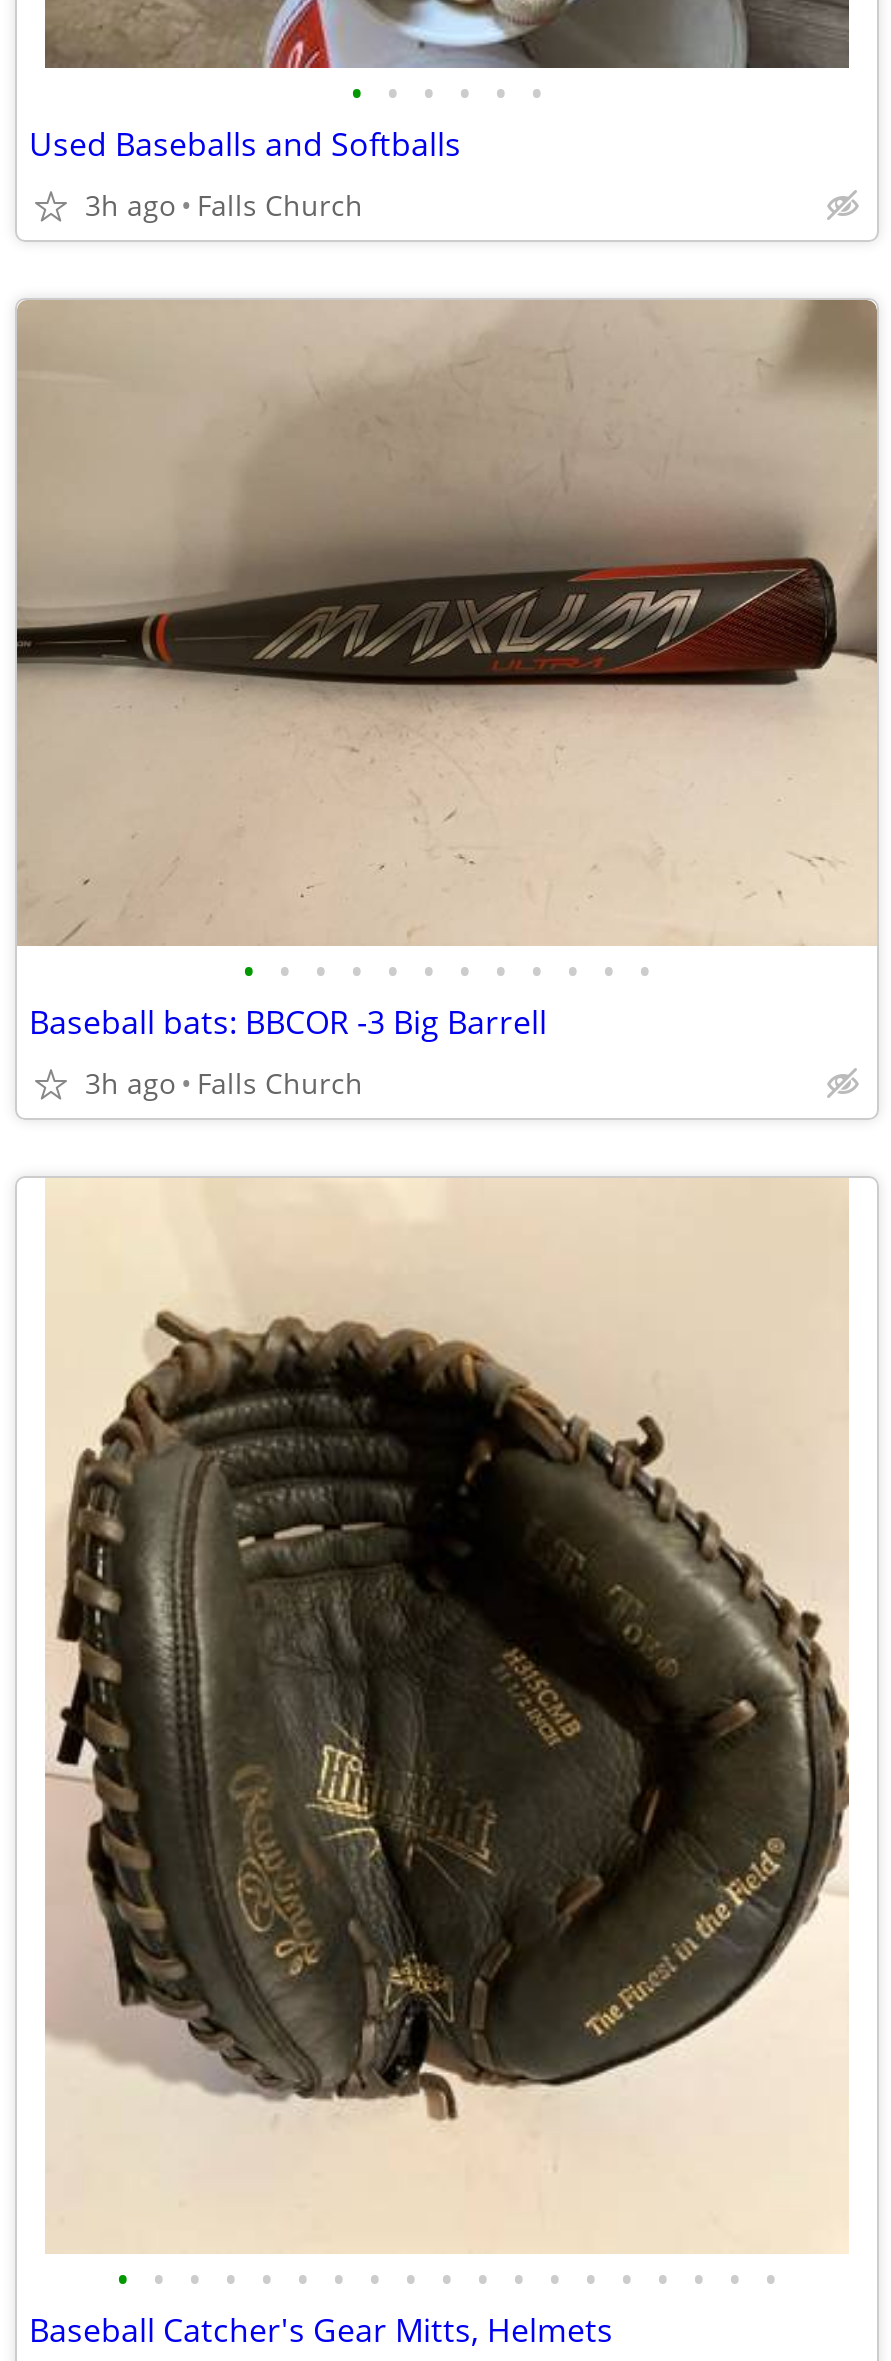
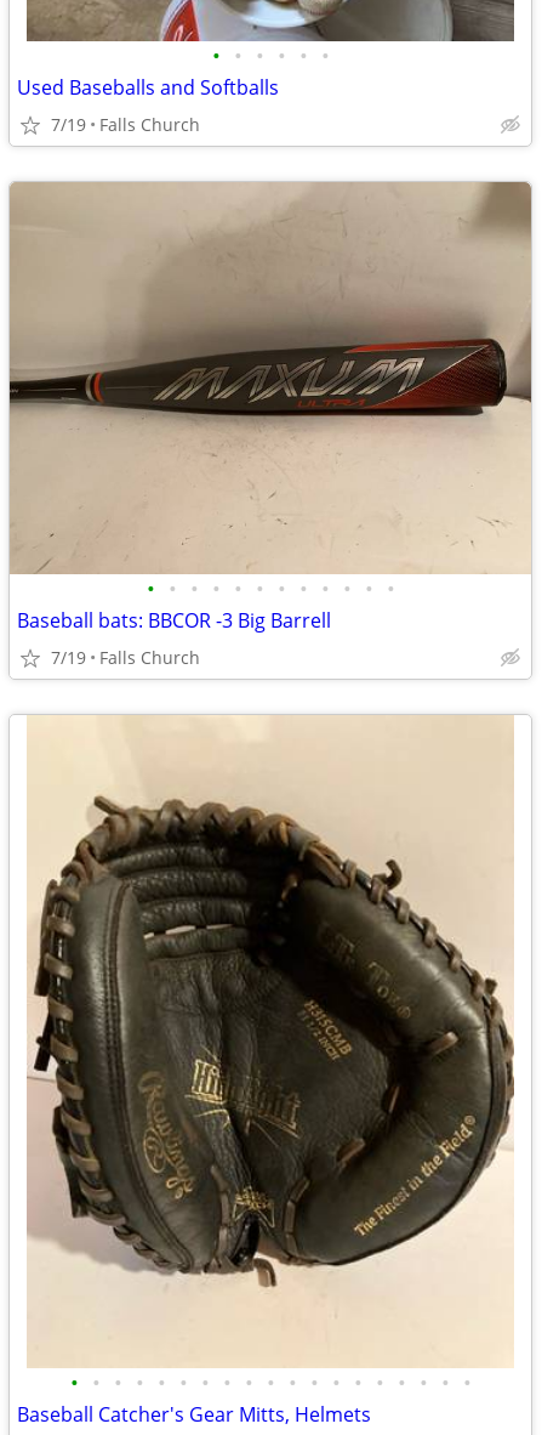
- 3h ago Falls Church
+ 7/19 Falls Church

- 3h ago Falls Church
+ 7/19 Falls Church
